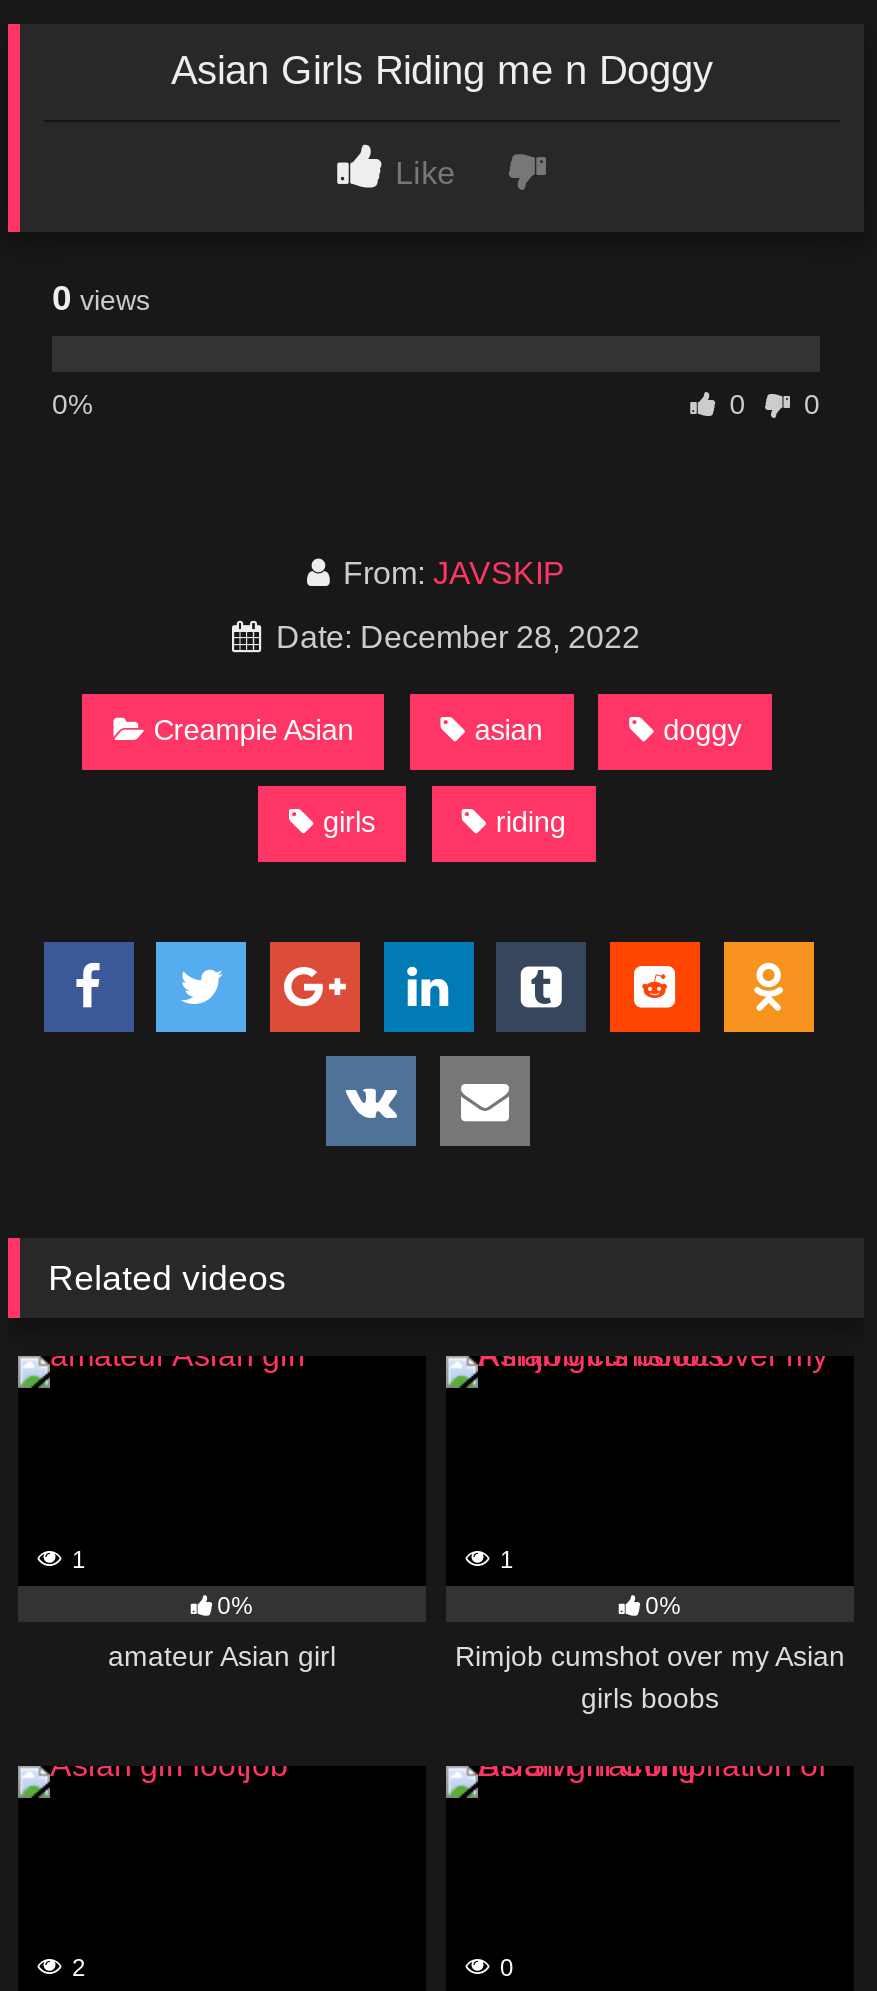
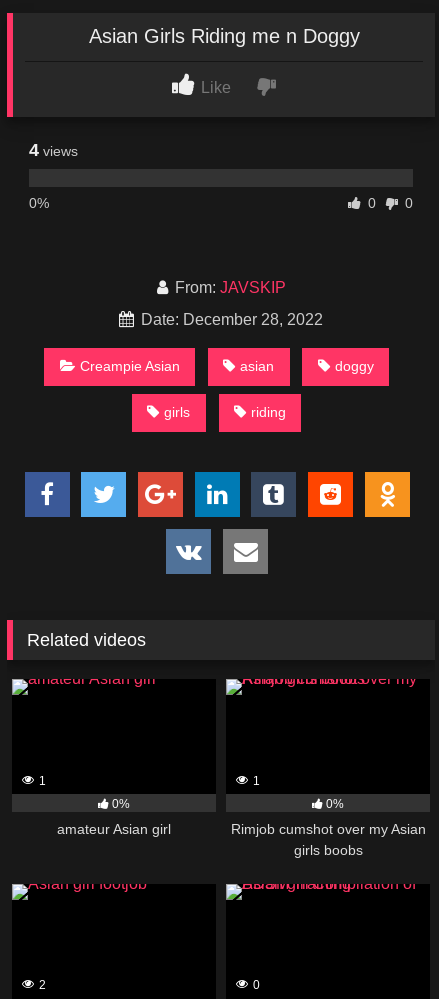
- 0 views
+ 4 views
